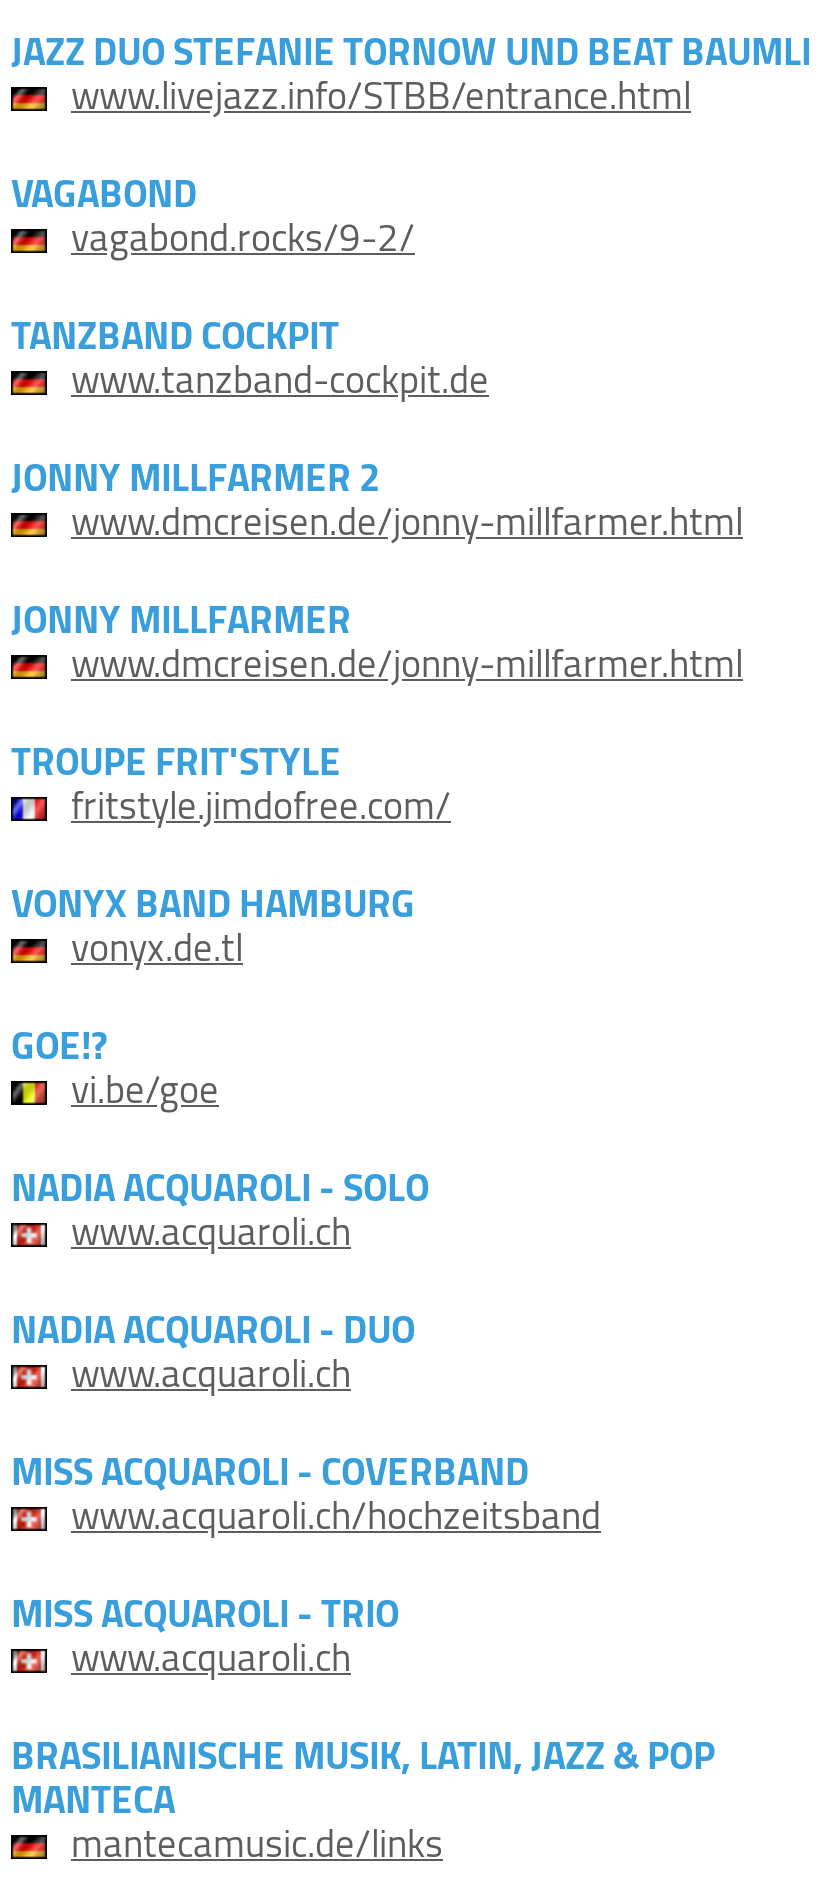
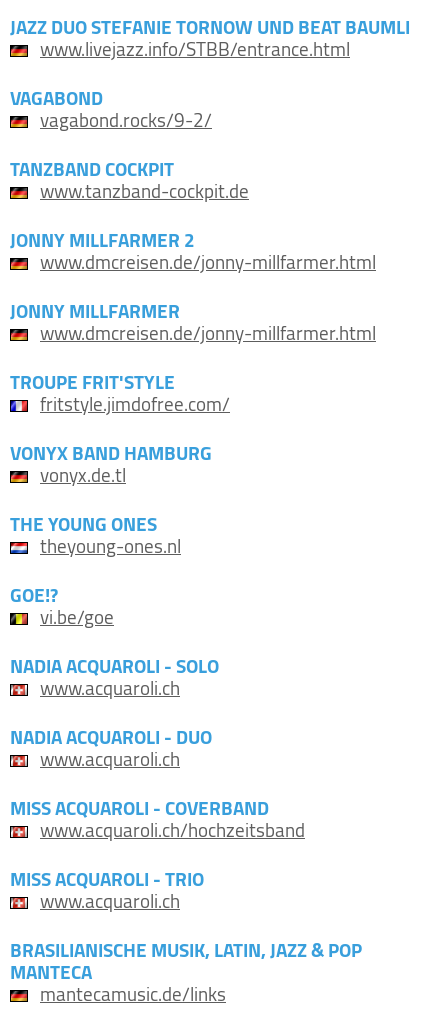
+ THE YOUNG ONES
+ theyoung-ones.nl
